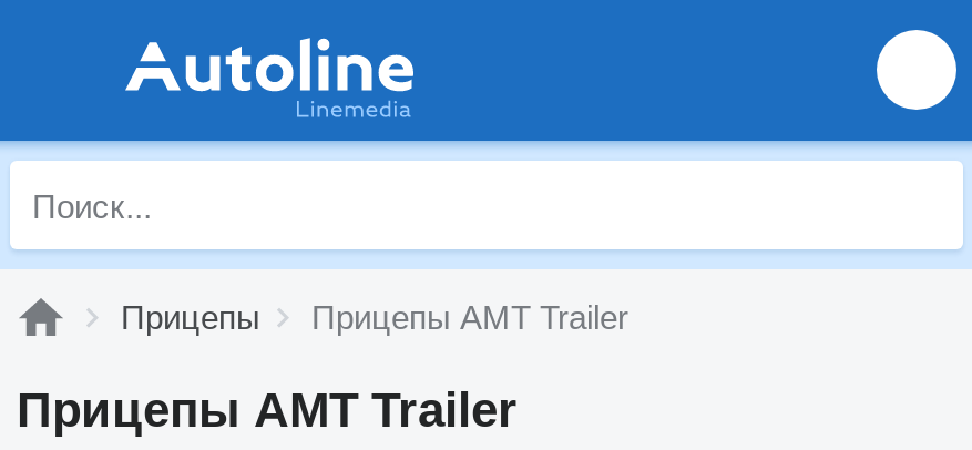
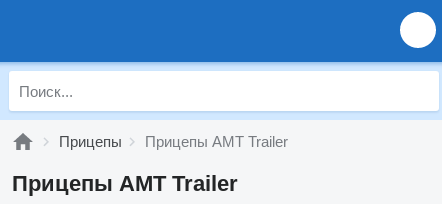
- [image]
